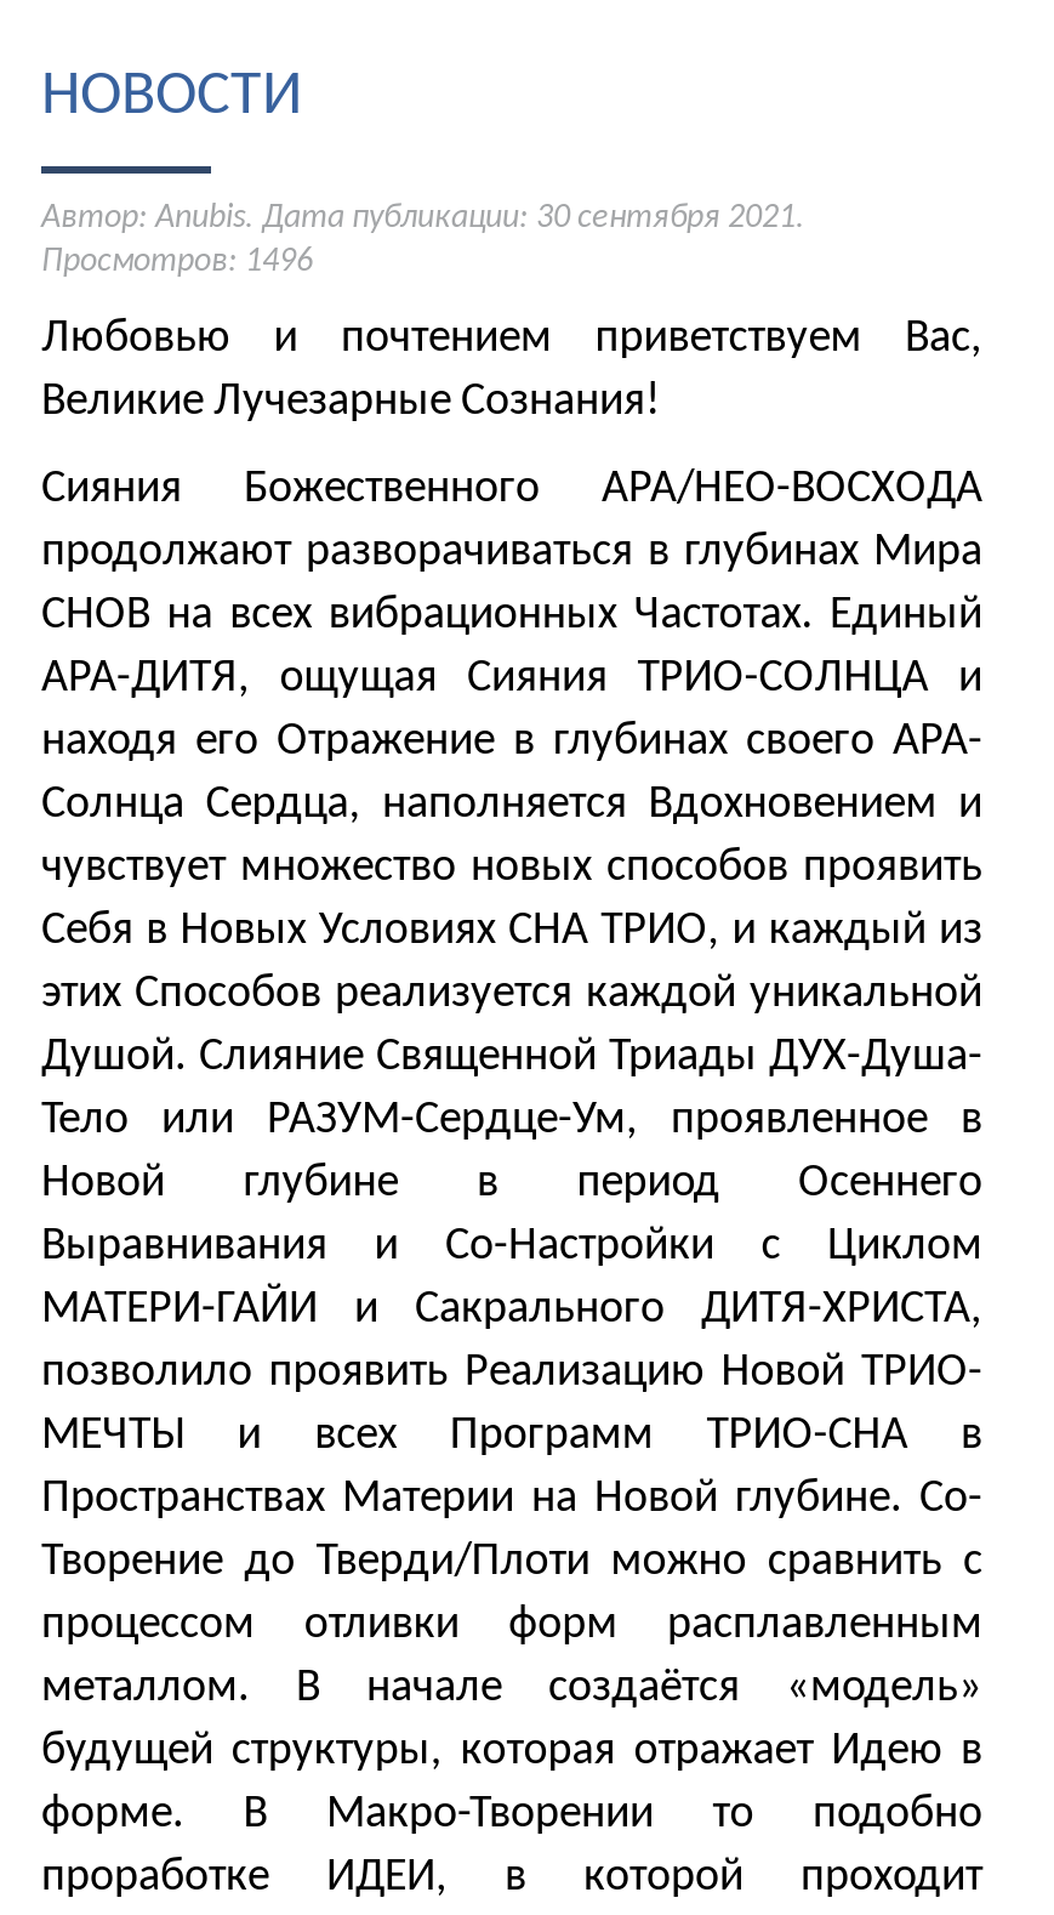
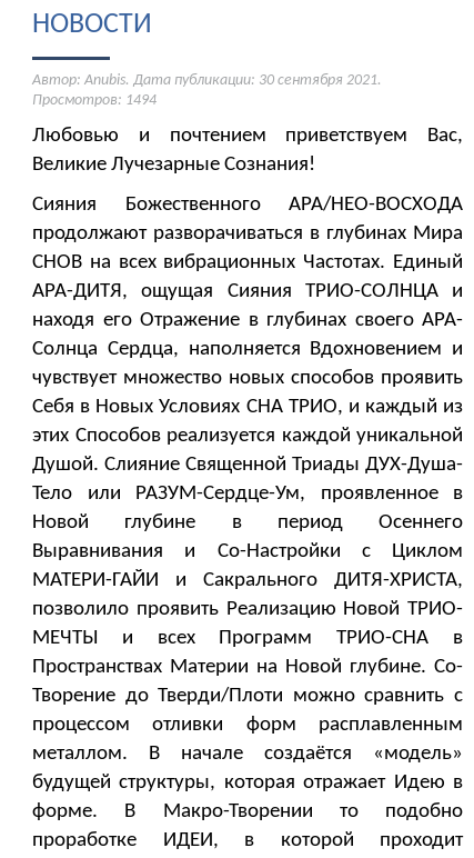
- Просмотров: 1496
+ Просмотров: 1494
